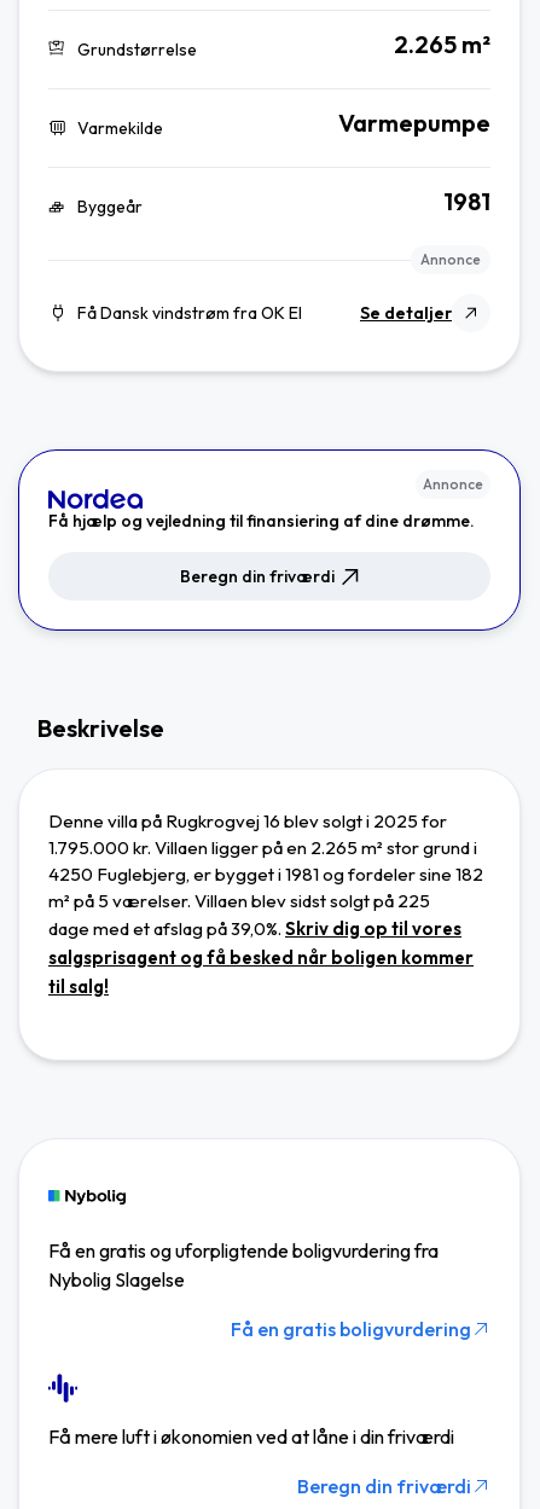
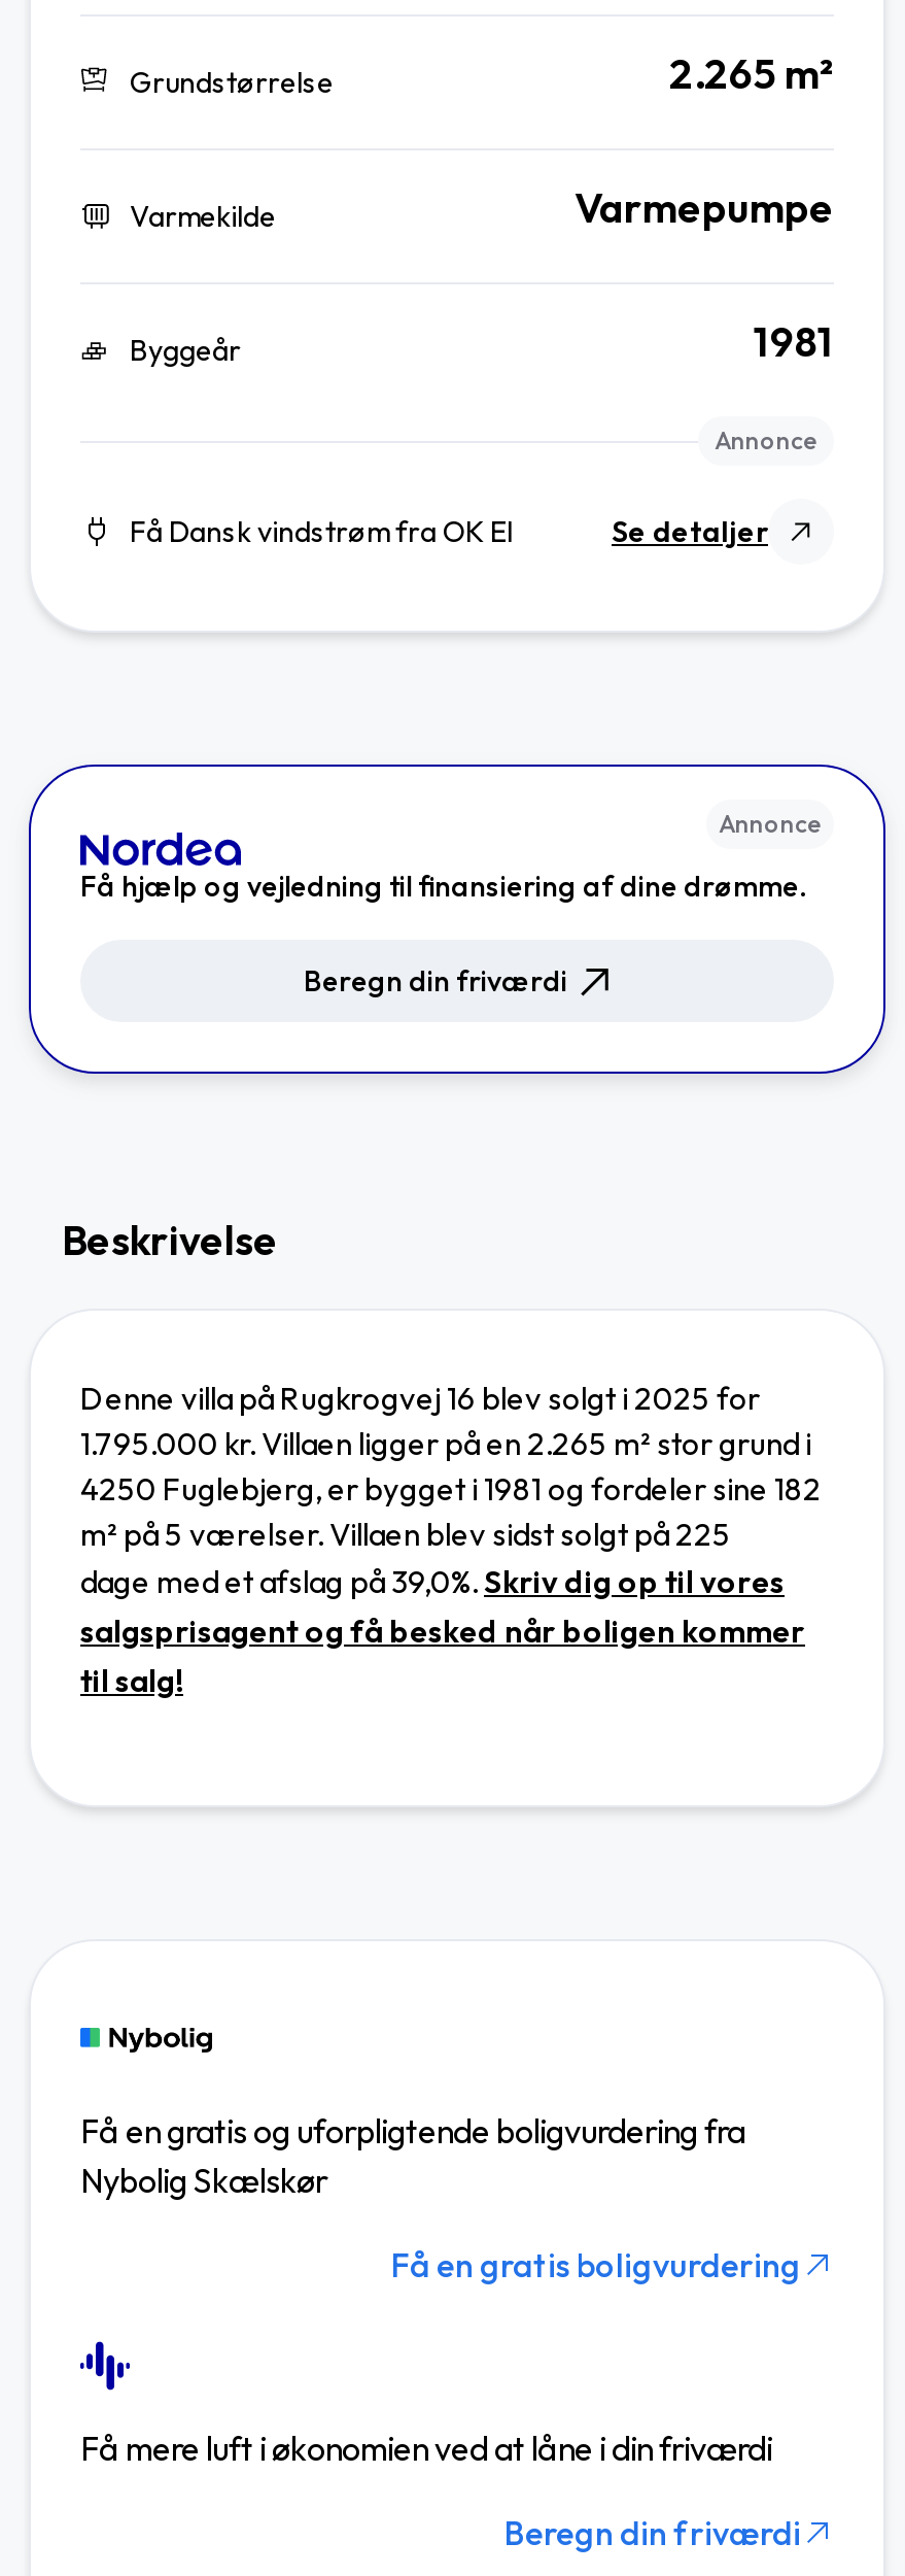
- Nybolig Slagelse
+ Nybolig Skælskør
